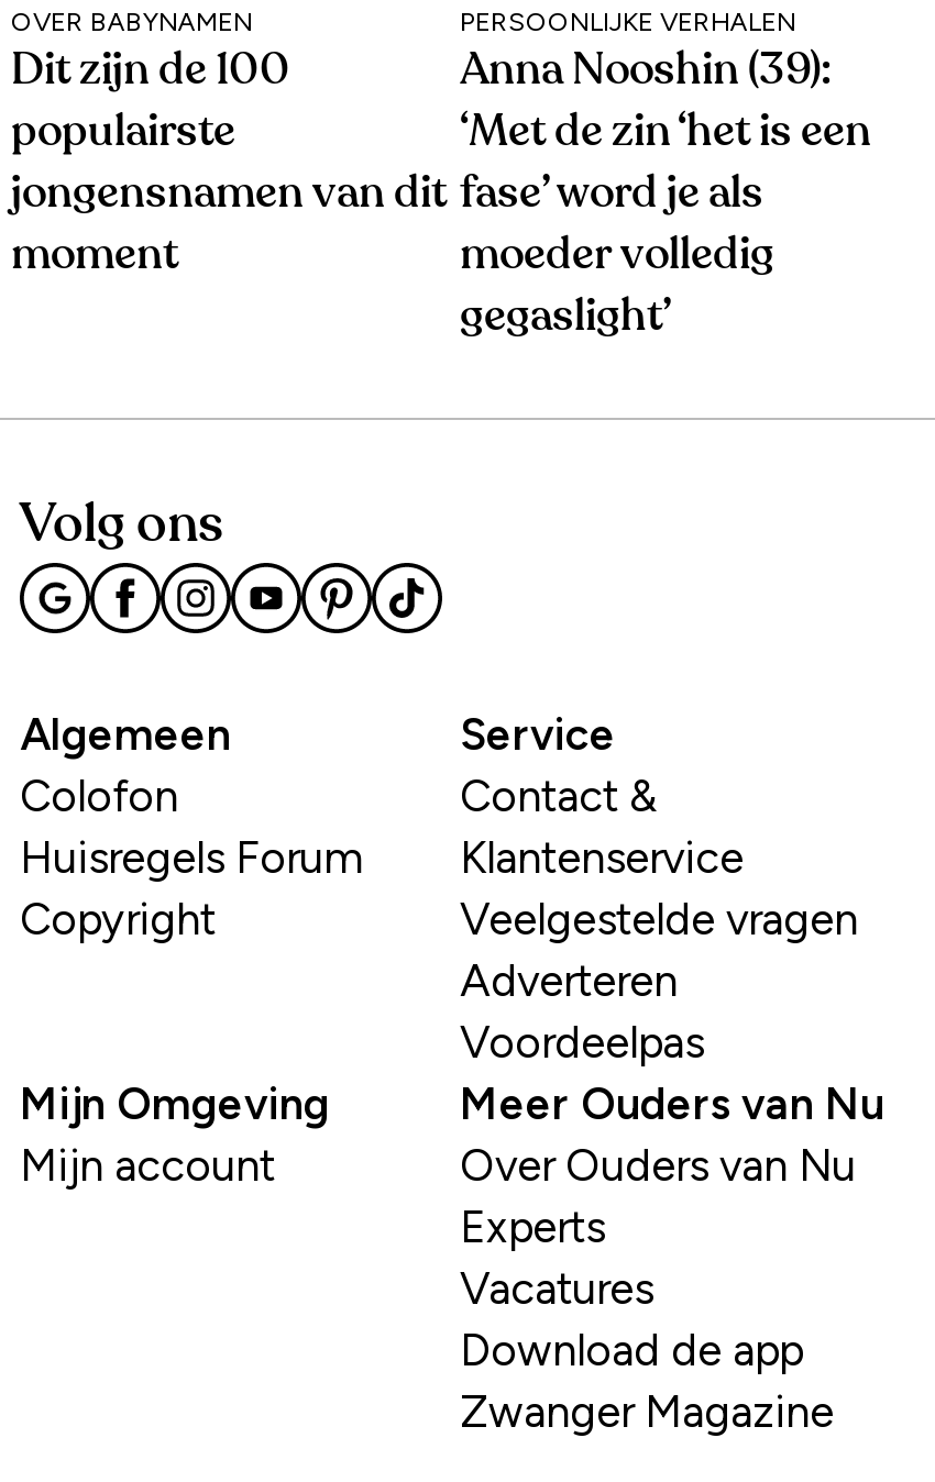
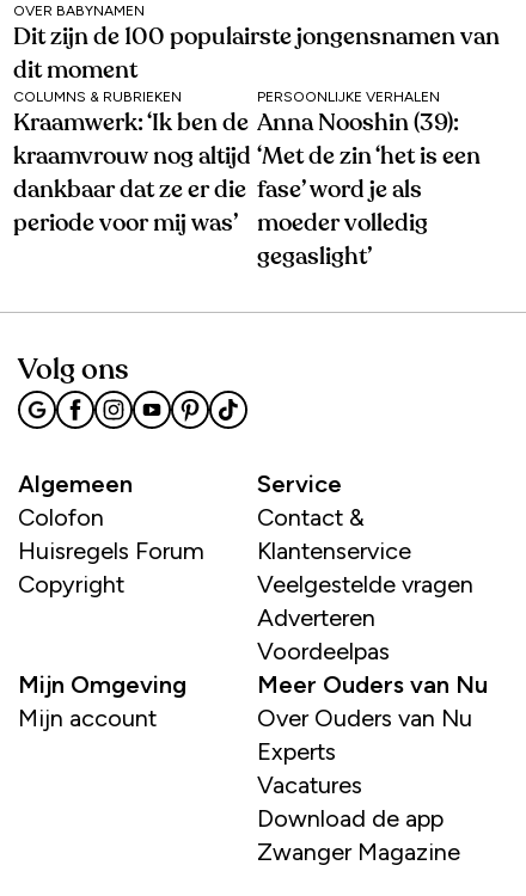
- Dit zijn de 100
- populairste
- jongensnamen van dit
- moment
+ Dit zijn de 100 populairste jongensnamen van
+ dit moment
+ COLUMNS & RUBRIEKEN
+ Kraamwerk: ‘Ik ben de
+ kraamvrouw nog altijd
+ dankbaar dat ze er die
+ periode voor mij was’
